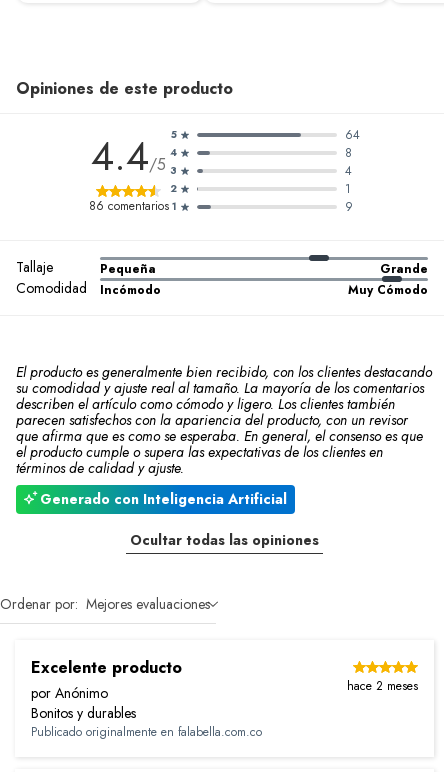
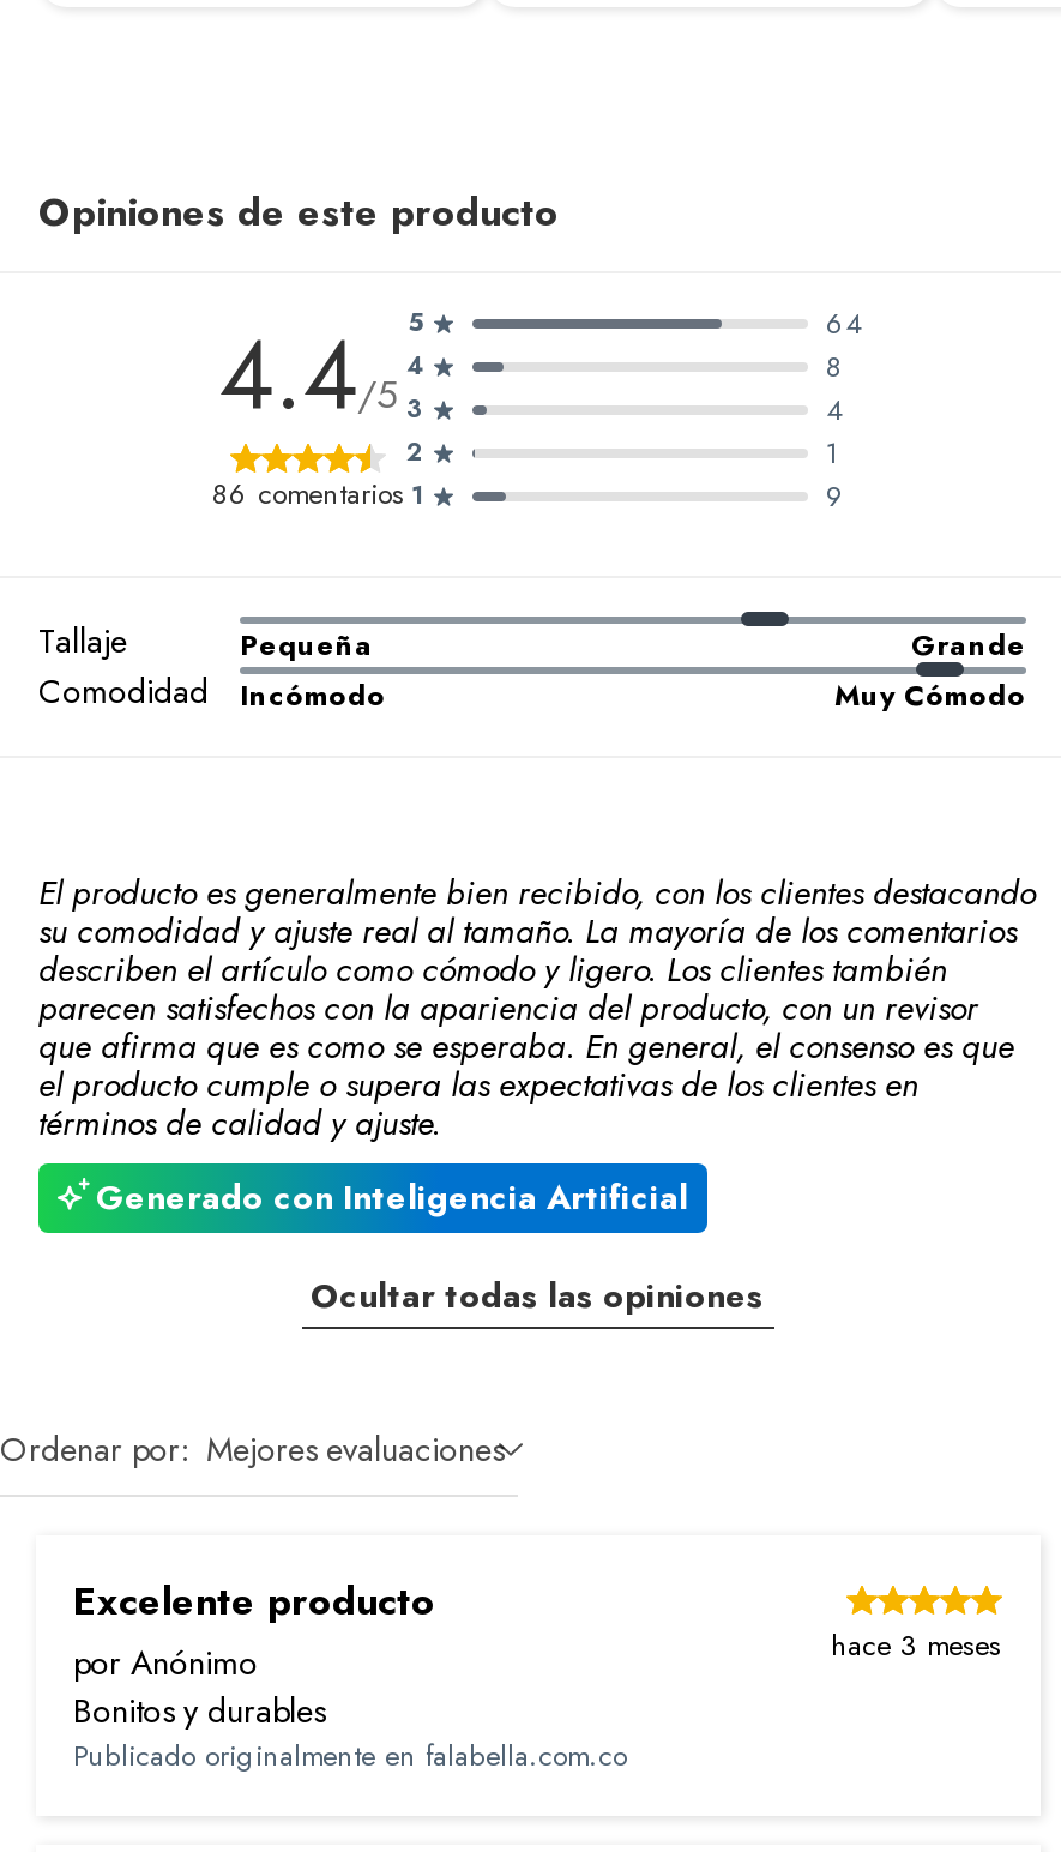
- hace 2 meses
+ hace 3 meses
